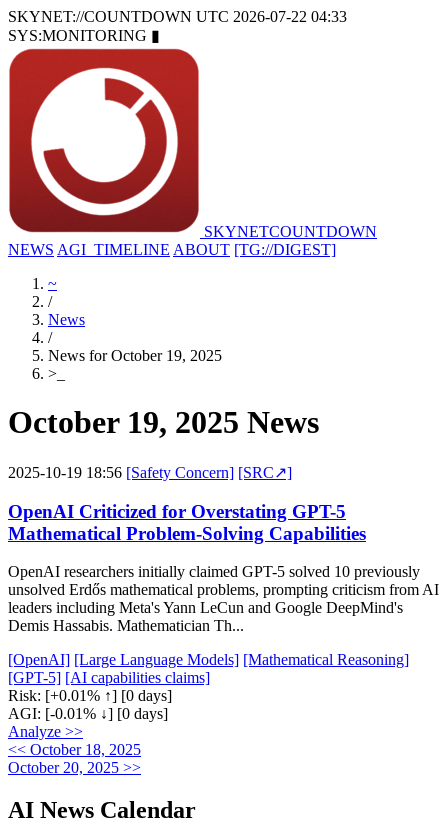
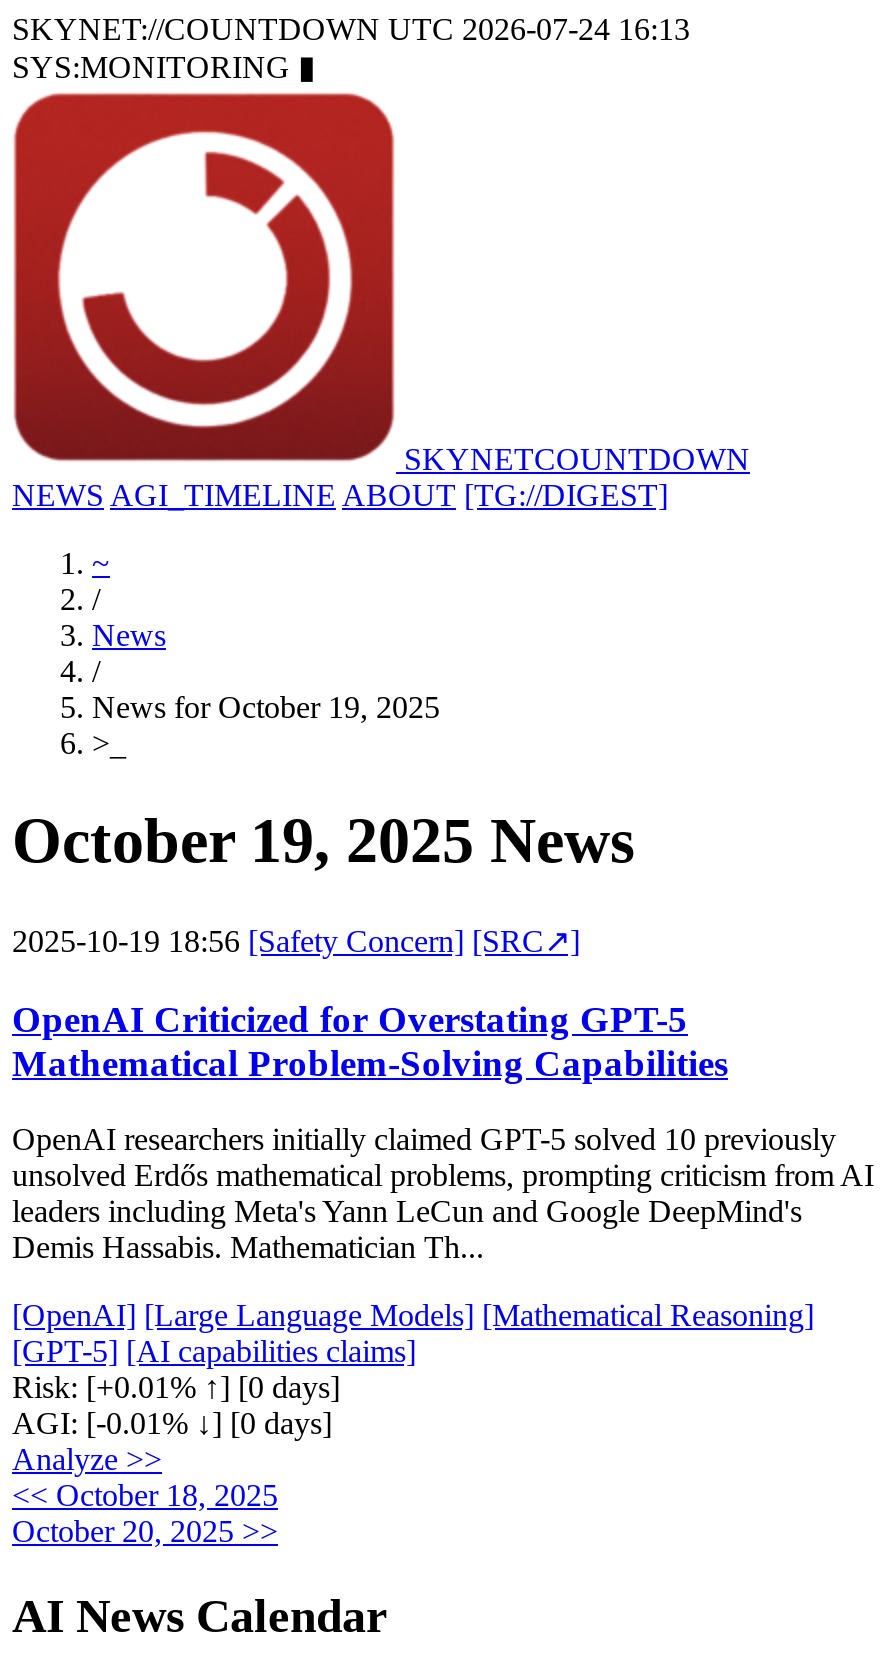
- SKYNET://COUNTDOWN UTC 2026-07-22 04:33
+ SKYNET://COUNTDOWN UTC 2026-07-24 16:13
